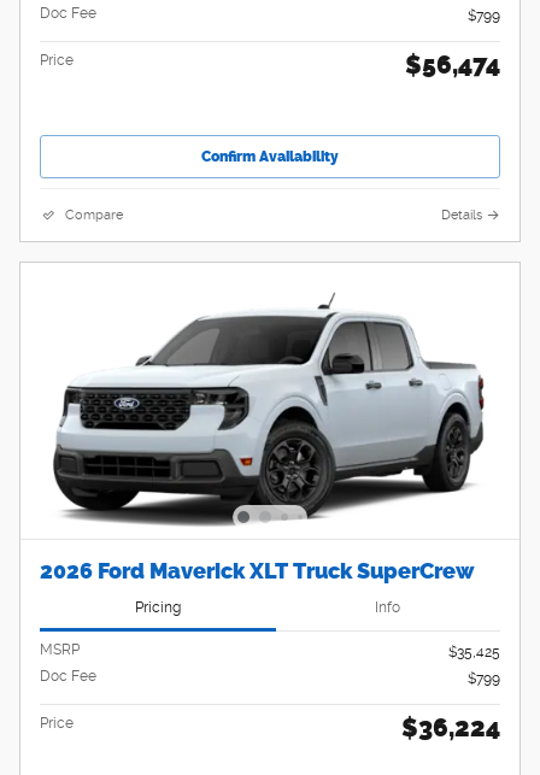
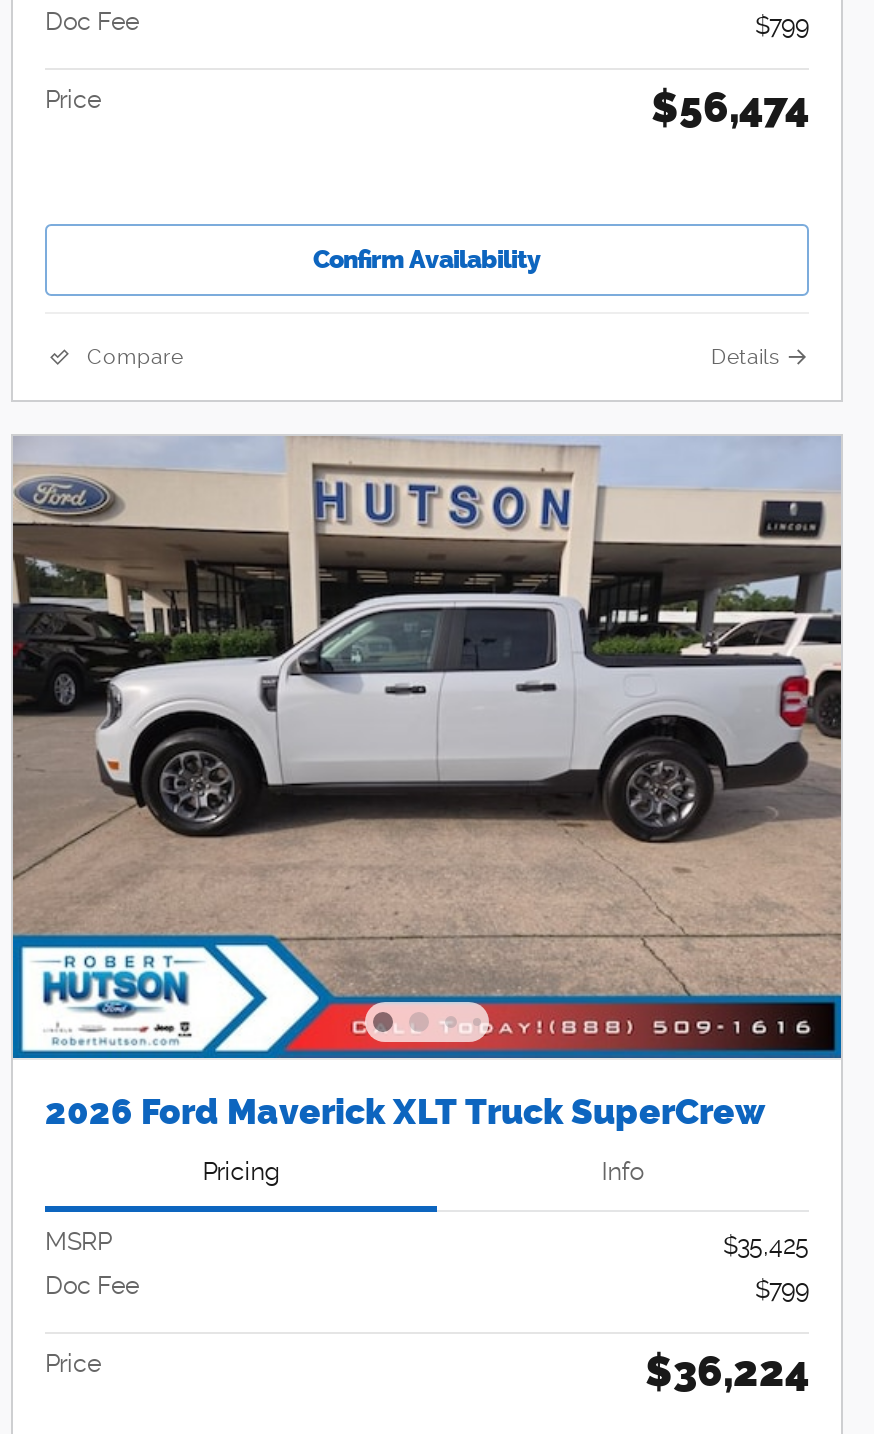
- [image]
+ [image]
